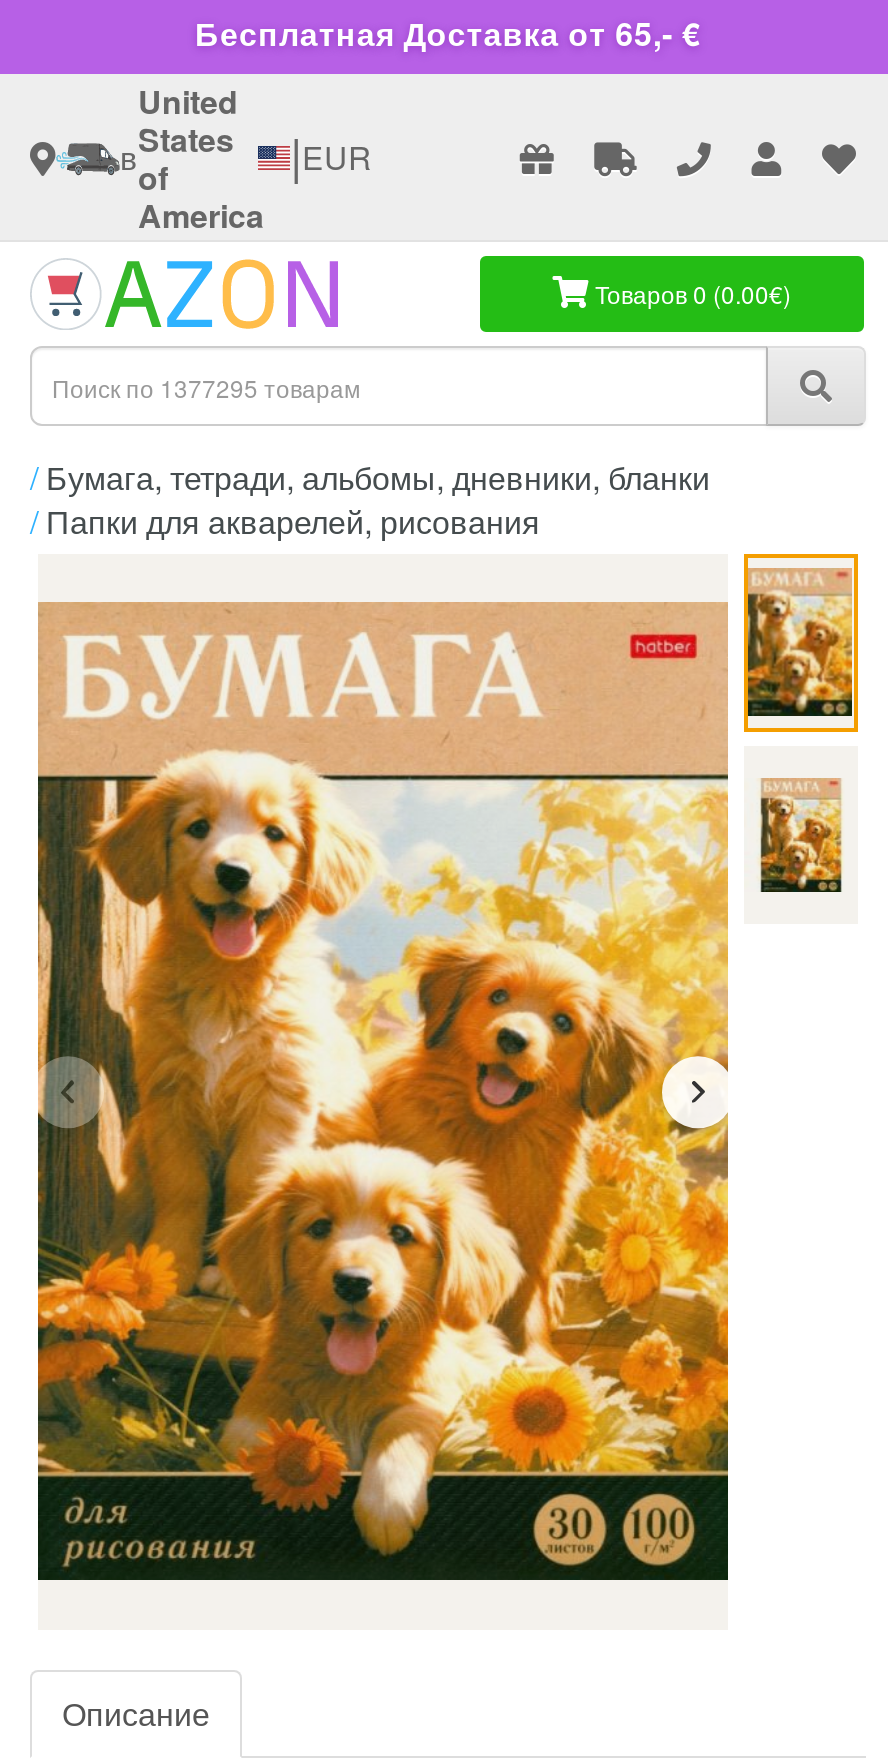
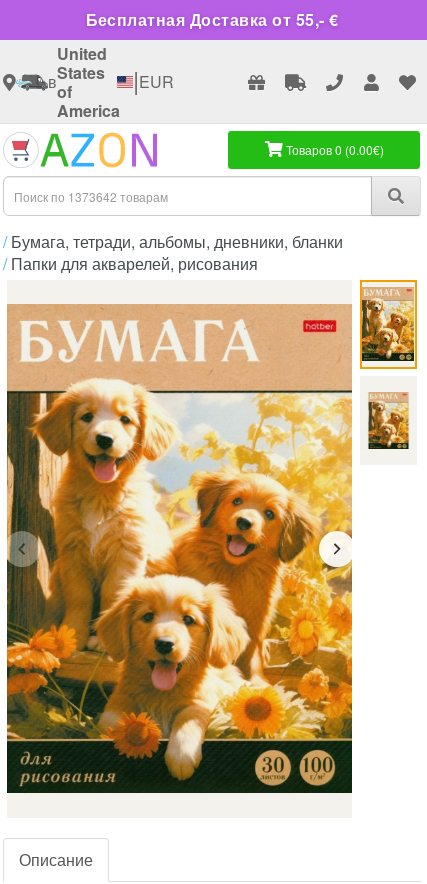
- Бесплатная Доставка от 65,- €
+ Бесплатная Доставка от 55,- €
